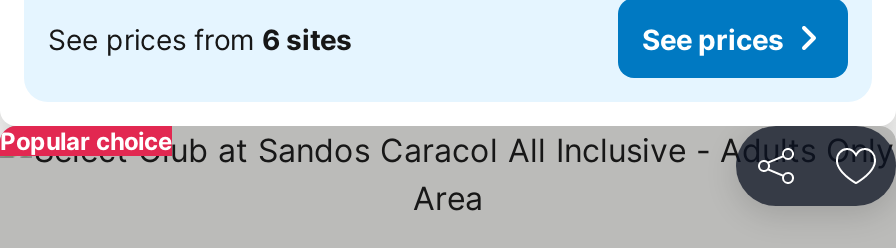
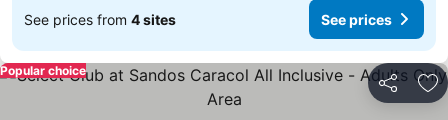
- See prices from 6 sites
+ See prices from 4 sites
